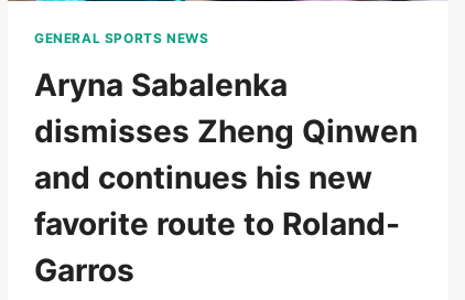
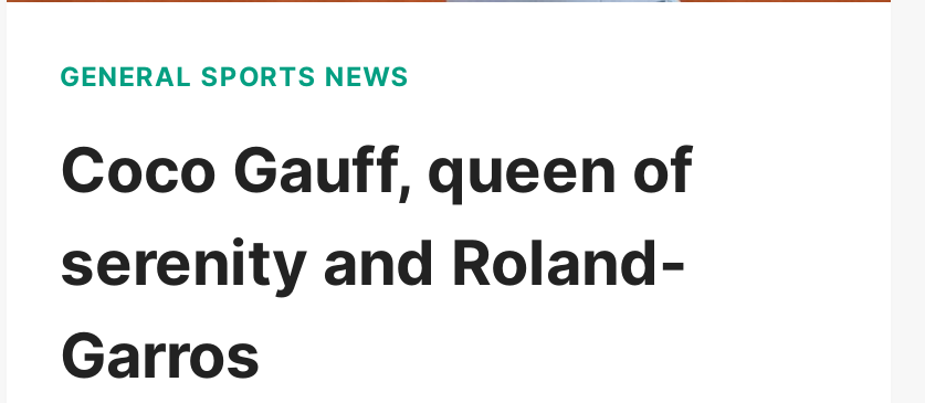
- Aryna Sabalenka
- dismisses Zheng Qinwen
- and continues his new
- favorite route to Roland-
+ Coco Gauff, queen of
+ serenity and Roland-
